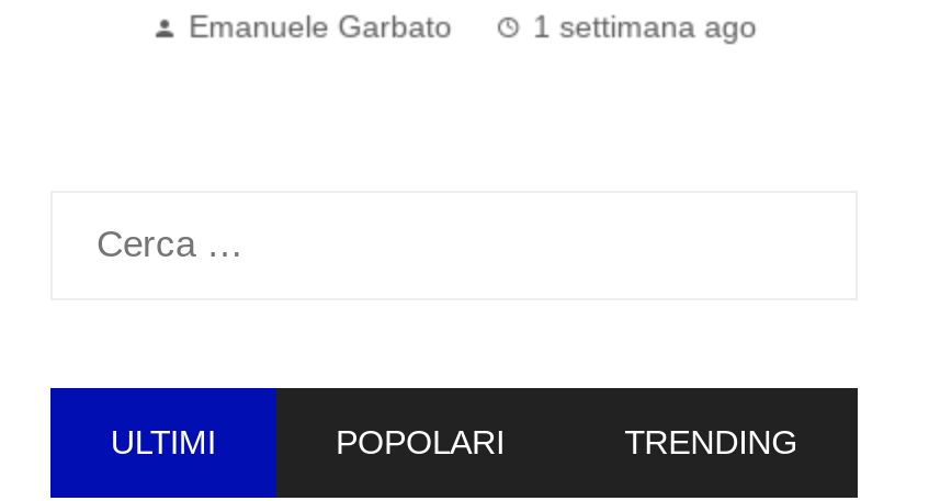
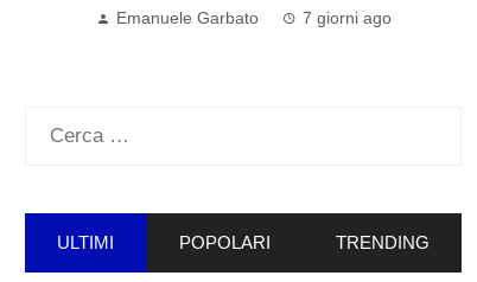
- 1 settimana ago
+ 7 giorni ago
